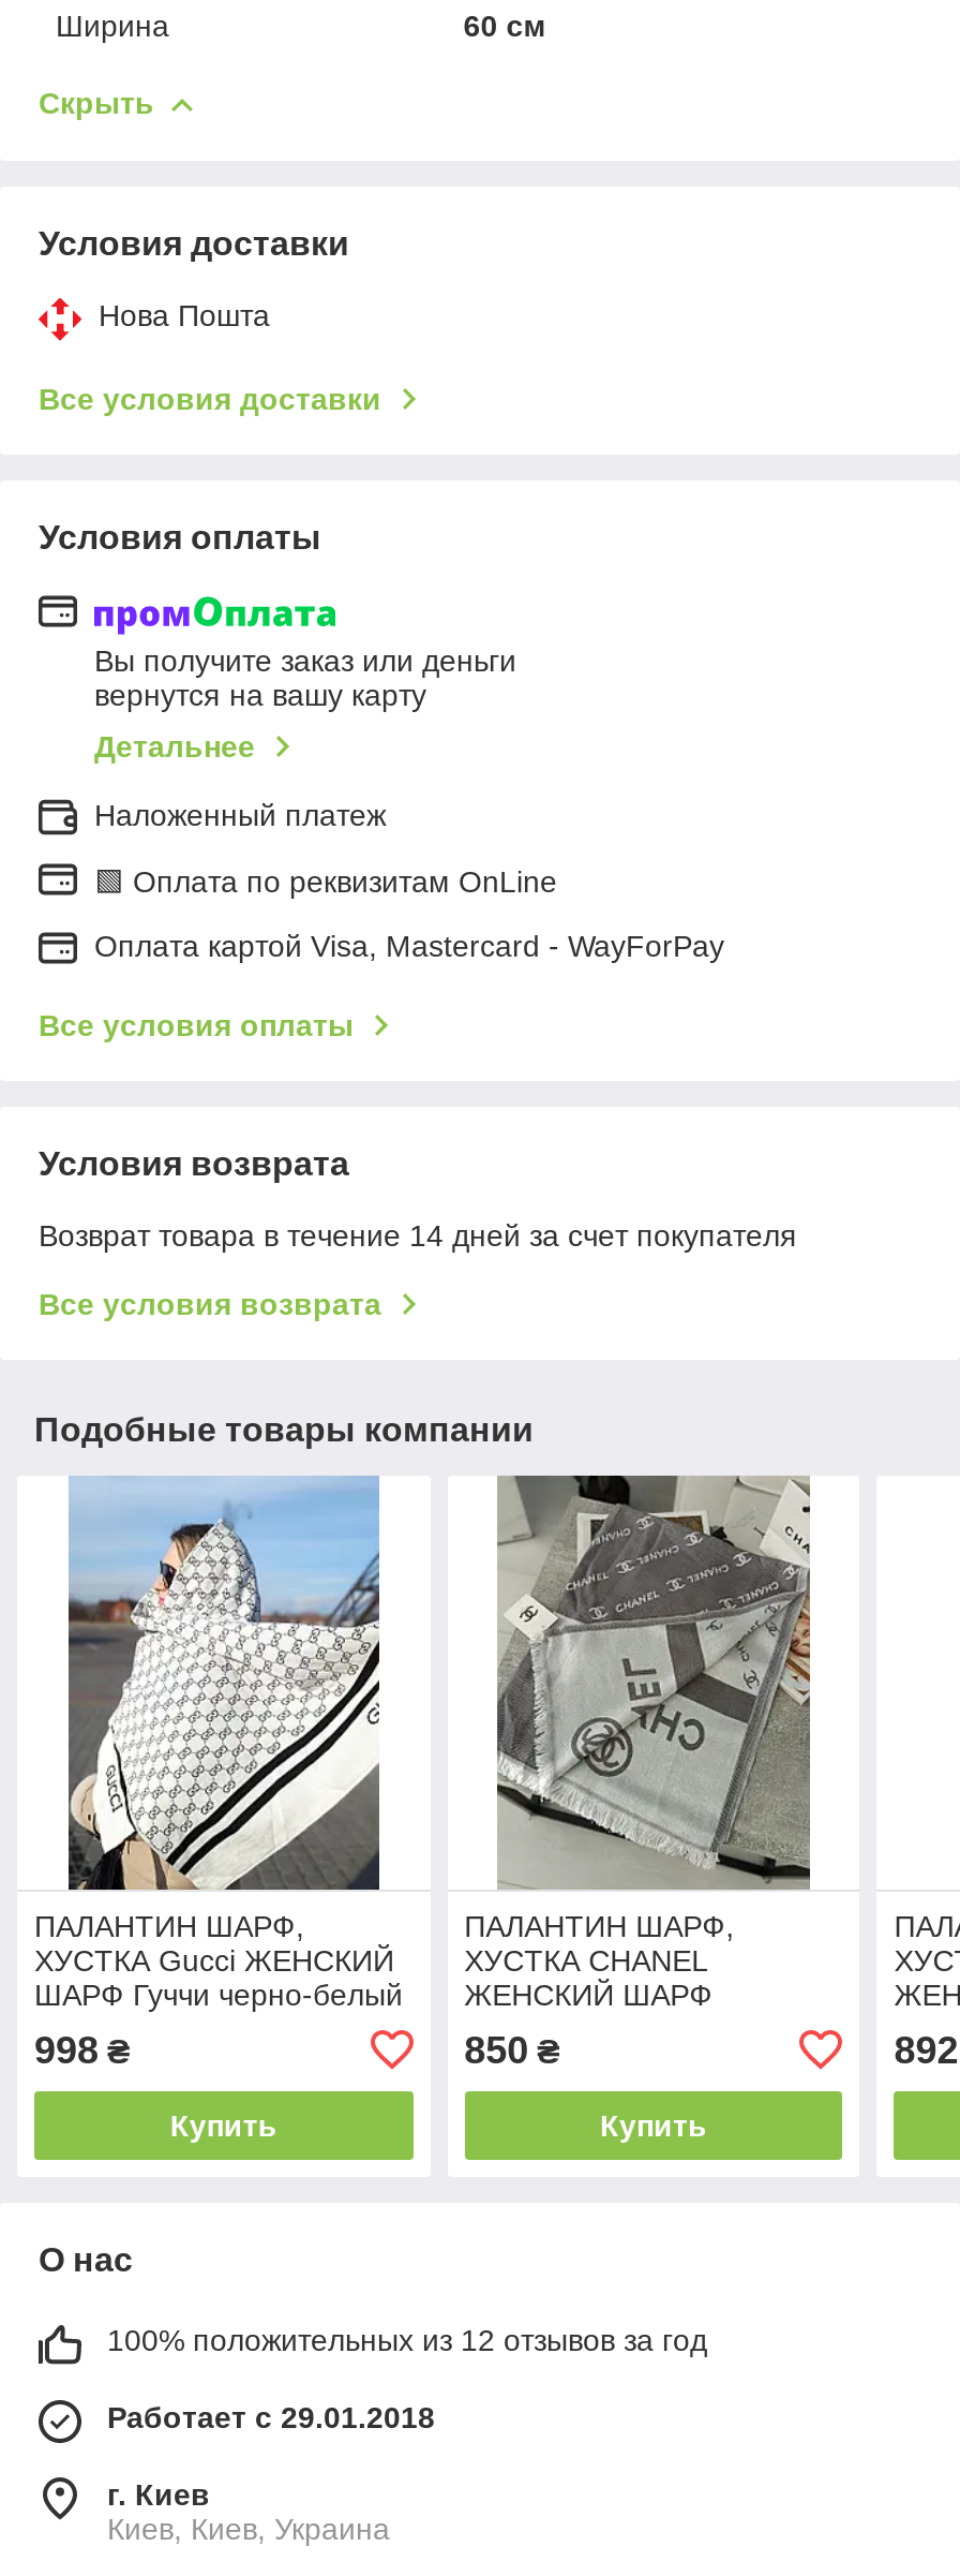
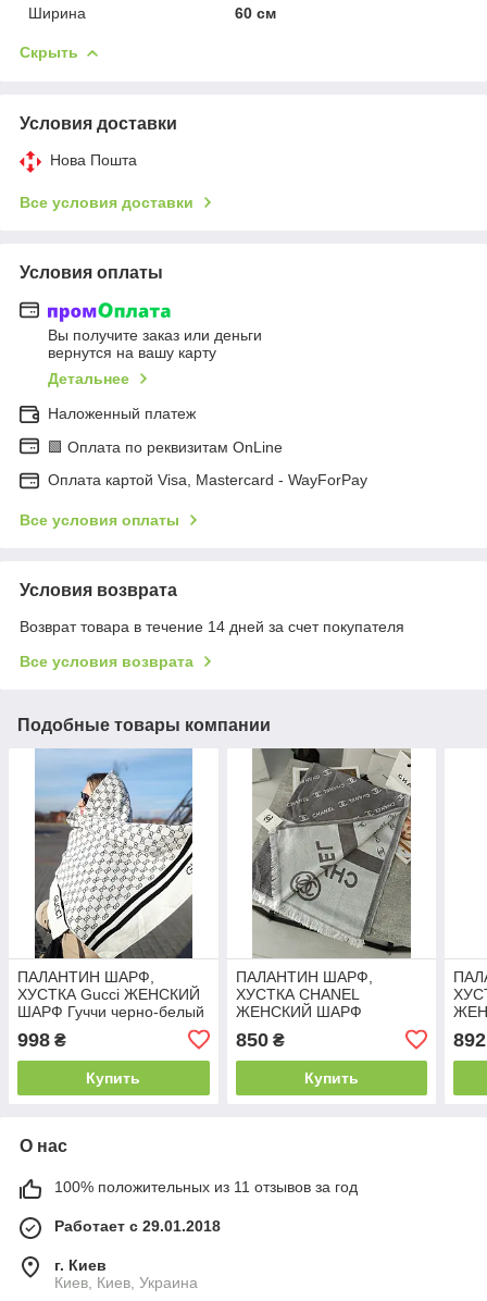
- 100% положительных из 12 отзывов за год
+ 100% положительных из 11 отзывов за год
